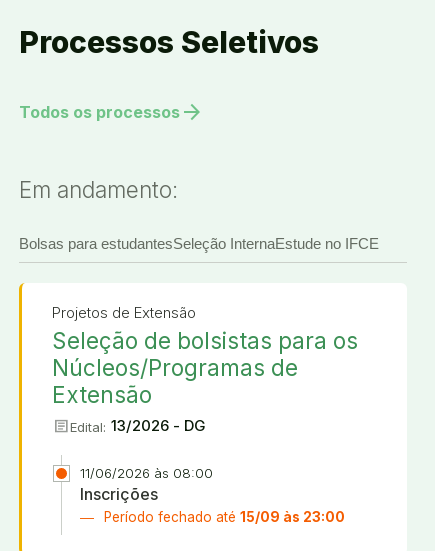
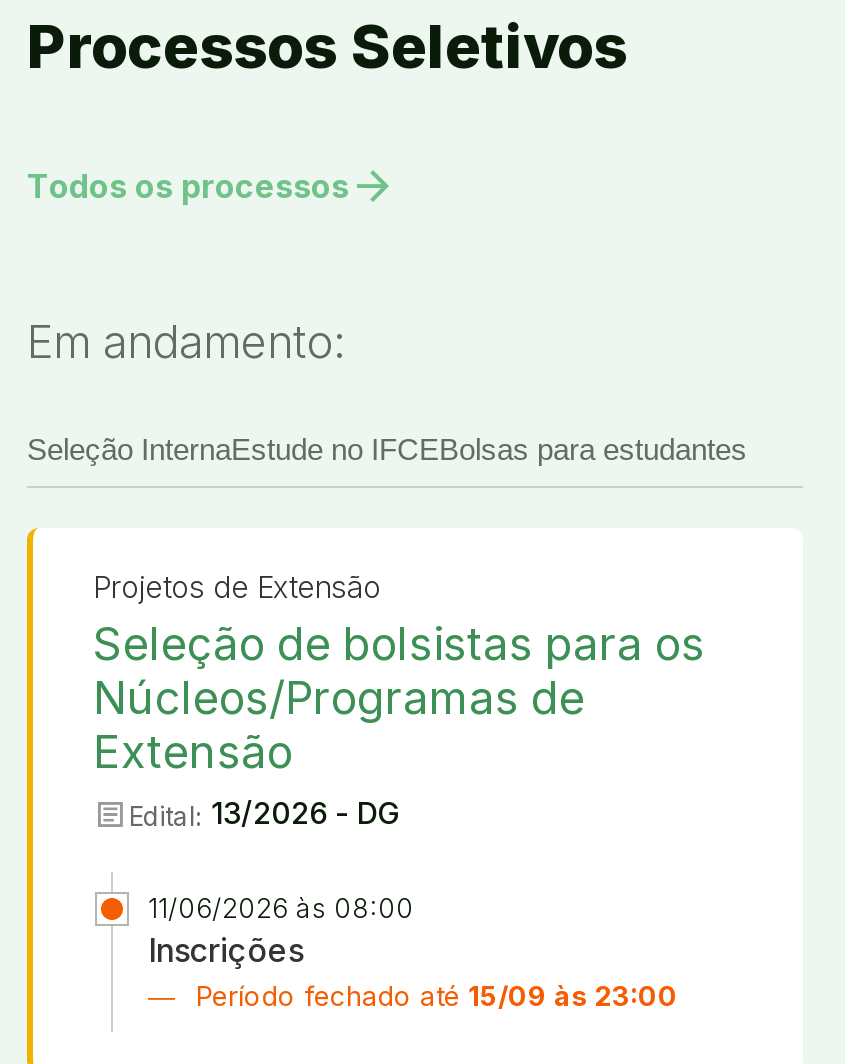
- Bolsas para estudantesSeleção InternaEstude no IFCE
+ Seleção InternaEstude no IFCEBolsas para estudantes
